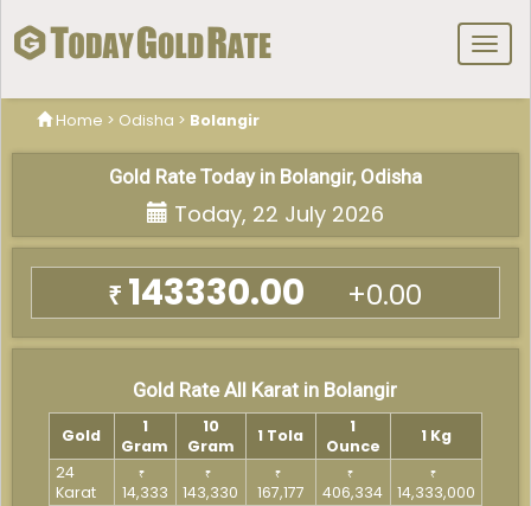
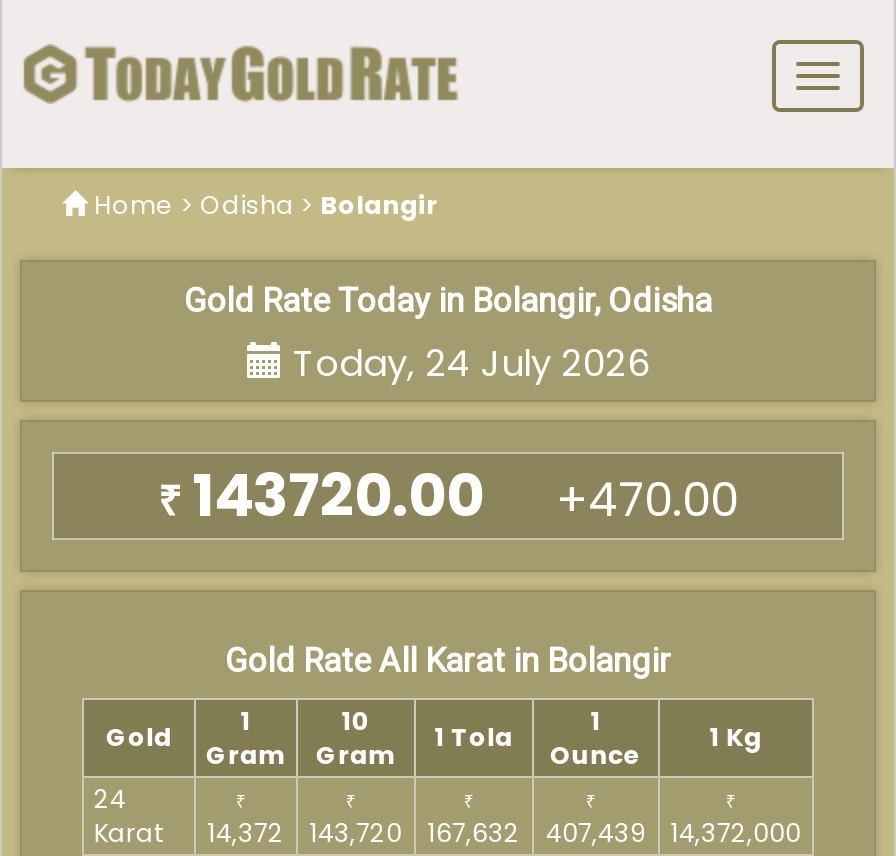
- Today, 22 July 2026
+ Today, 24 July 2026

- ₹ 143330.00
+ ₹ 143720.00

- +0.00
+ +470.00

- 14,333
+ 14,372

- 143,330
+ 143,720

- 167,177
+ 167,632

- 406,334
+ 407,439

- 14,333,000
+ 14,372,000
